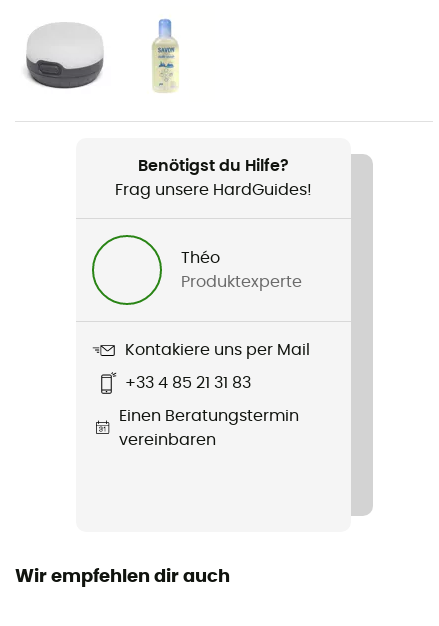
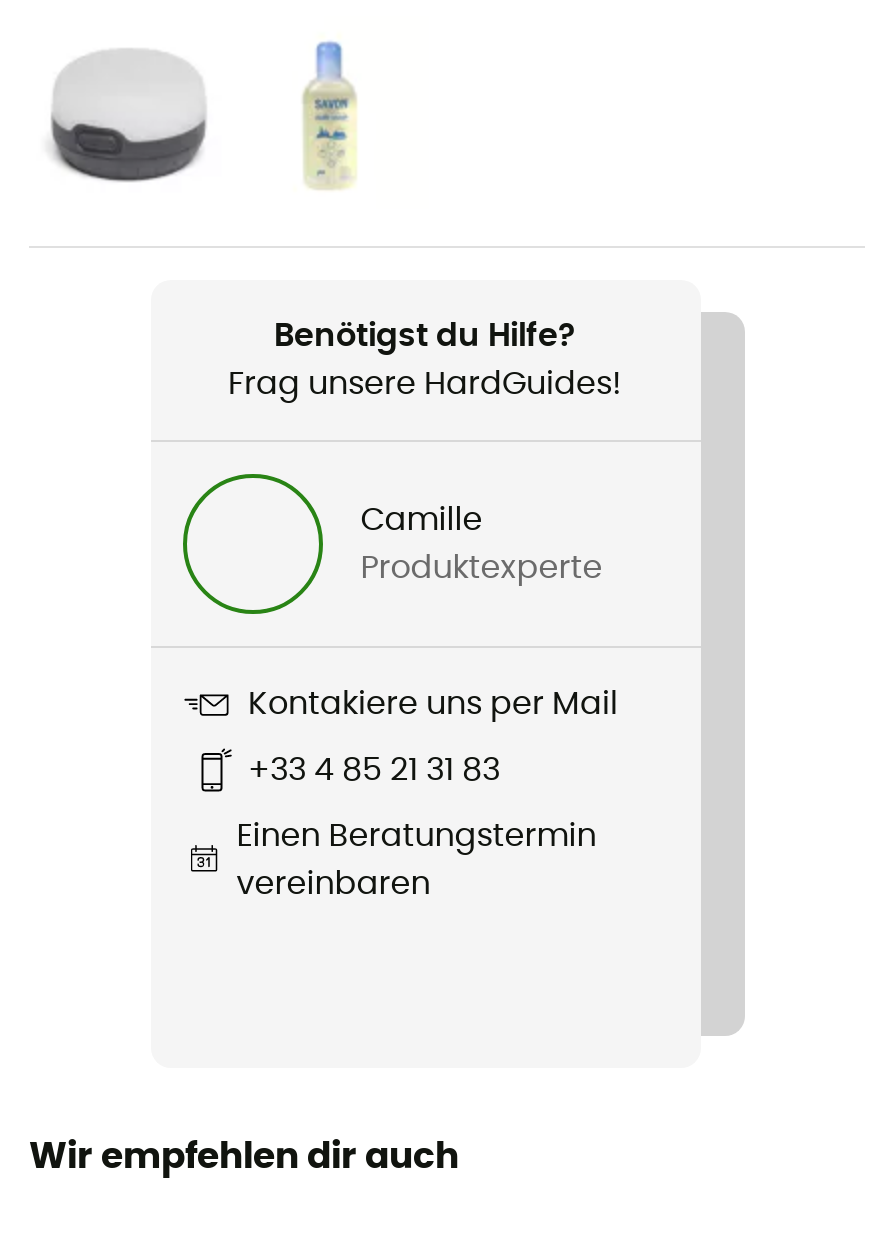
- Théo
+ Camille
